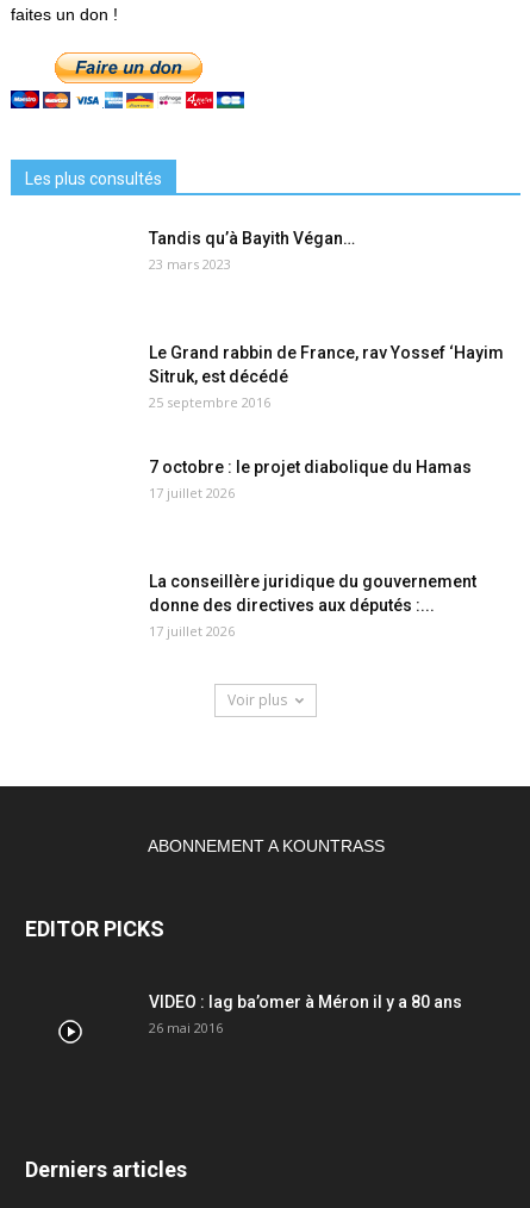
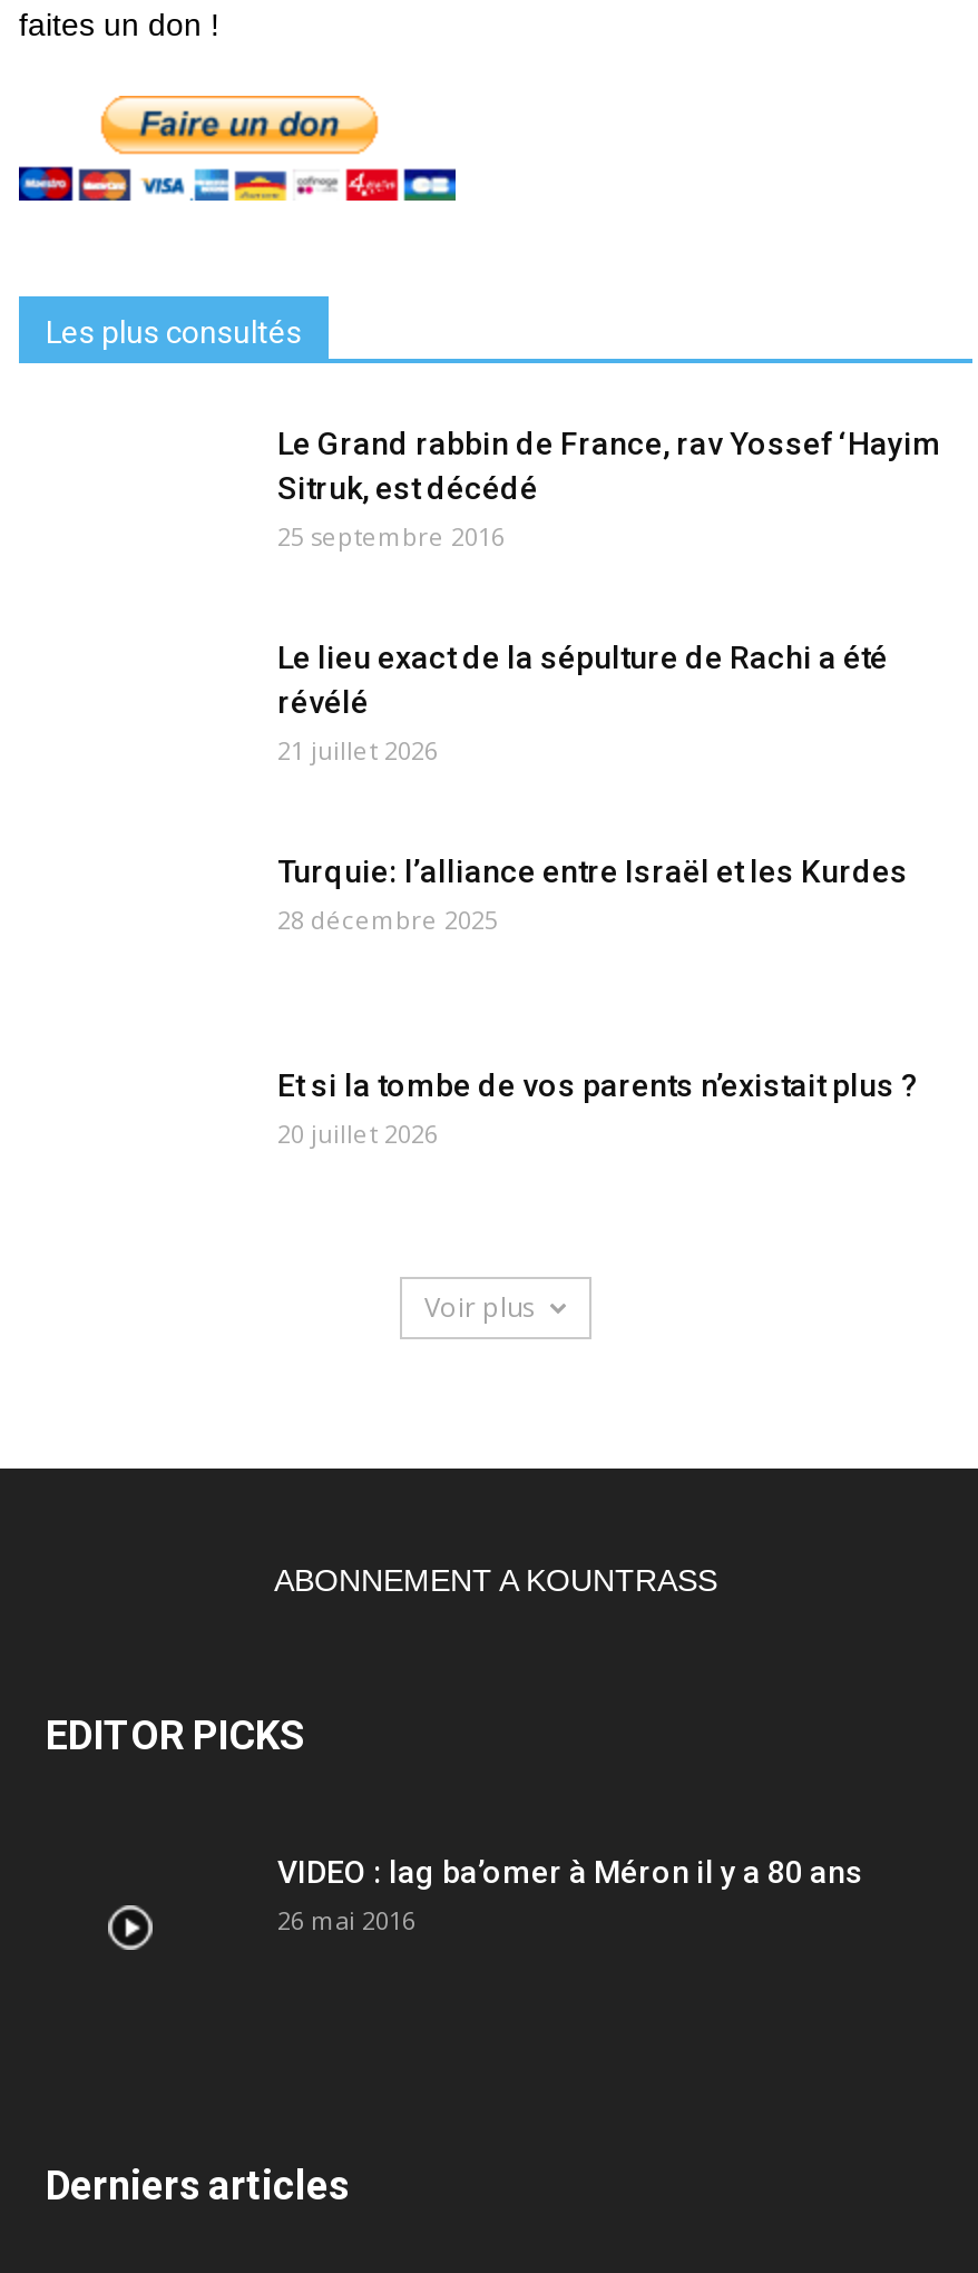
- Tandis qu’à Bayith Végan…
- 23 mars 2023

moved up: Le Grand rabbin de France, rav Yossef ‘Hayim | Sitruk, est décédé | 25 septembre 2016

- 7 octobre : le projet diabolique du Hamas
- 17 juillet 2026
+ Le lieu exact de la sépulture de Rachi a été
+ révélé
+ 21 juillet 2026
+ Turquie: l’alliance entre Israël et les Kurdes
+ 28 décembre 2025

- La conseillère juridique du gouvernement
- donne des directives aux députés :...
- 17 juillet 2026
+ Et si la tombe de vos parents n’existait plus ?
+ 20 juillet 2026
